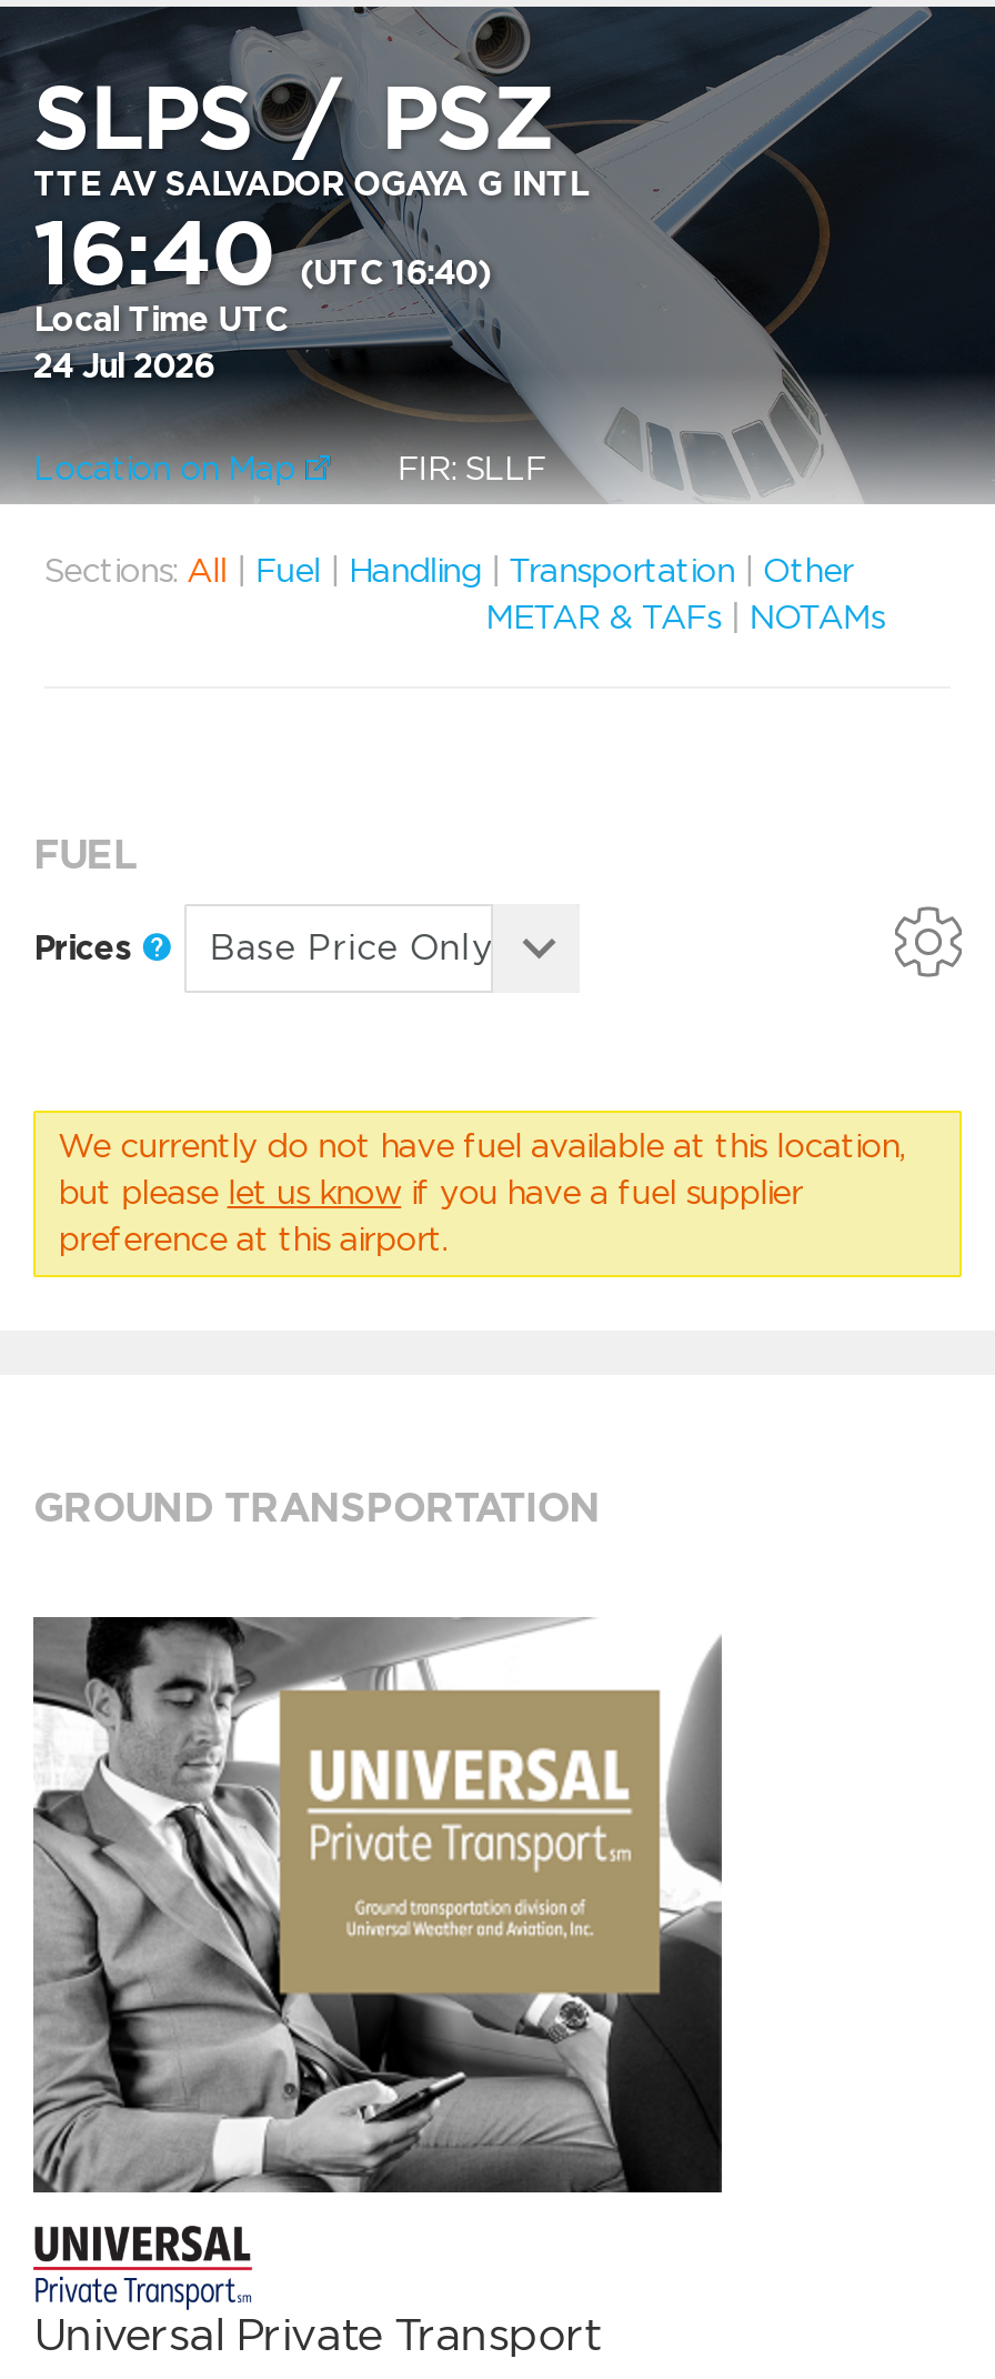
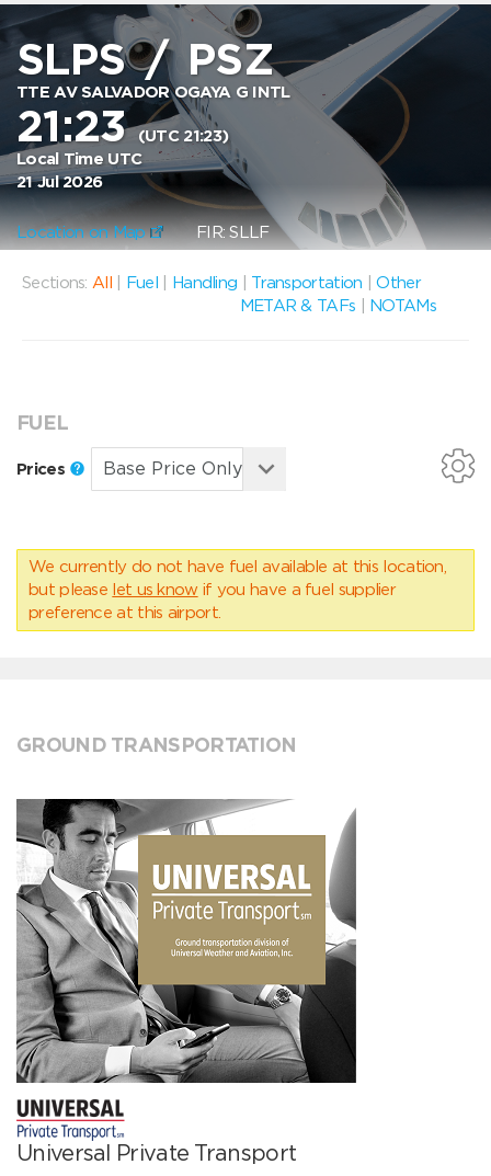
- 16:40 (UTC 16:40)
+ 21:23 (UTC 21:23)

- 24 Jul 2026
+ 21 Jul 2026
